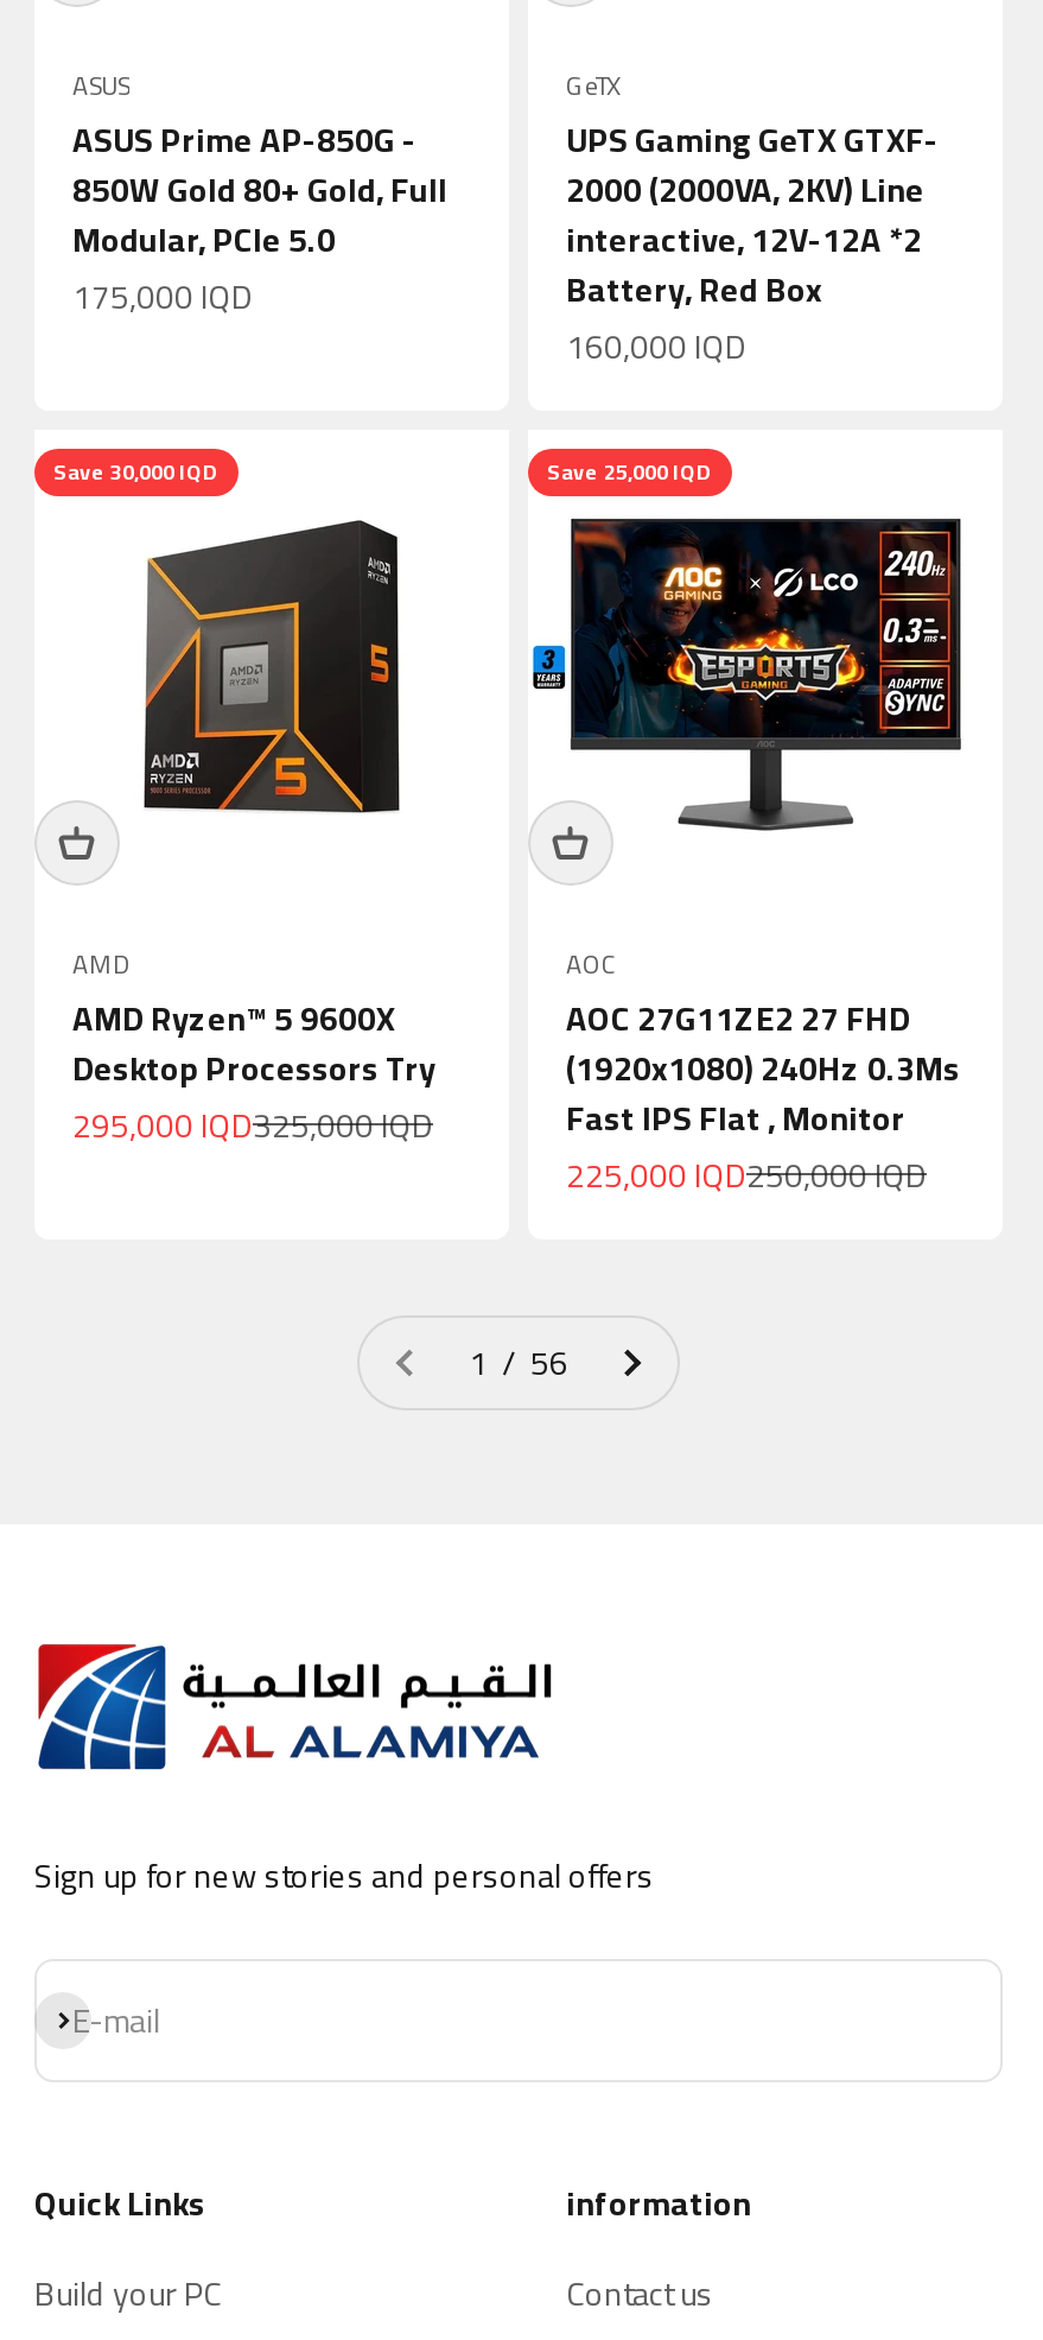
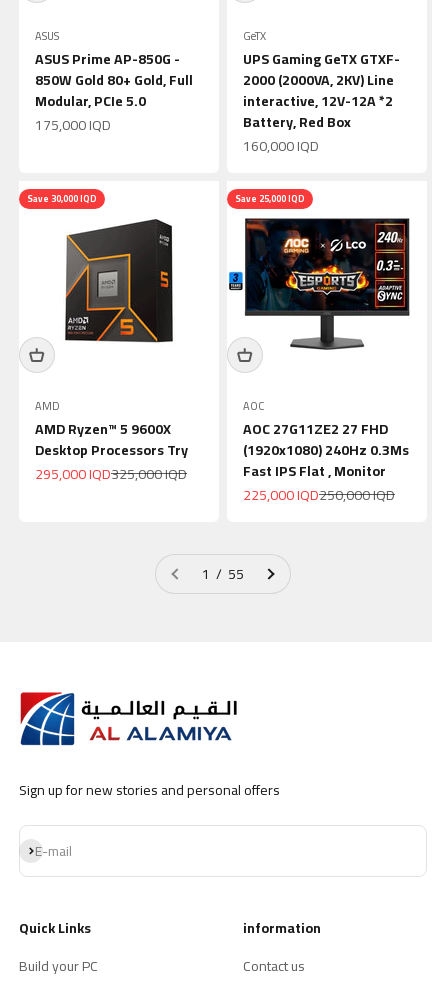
- 1 / 56
+ 1 / 55
